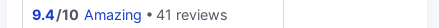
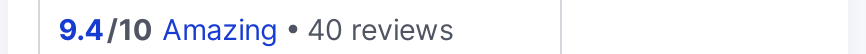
- 9.4 /10 Amazing 41 reviews
+ 9.4 /10 Amazing 40 reviews
